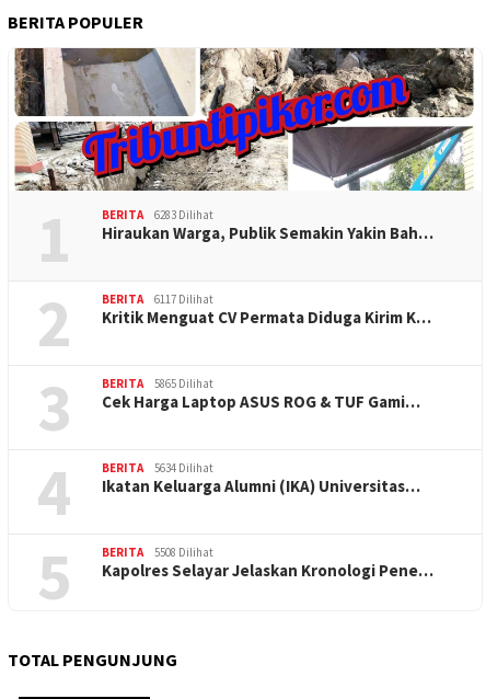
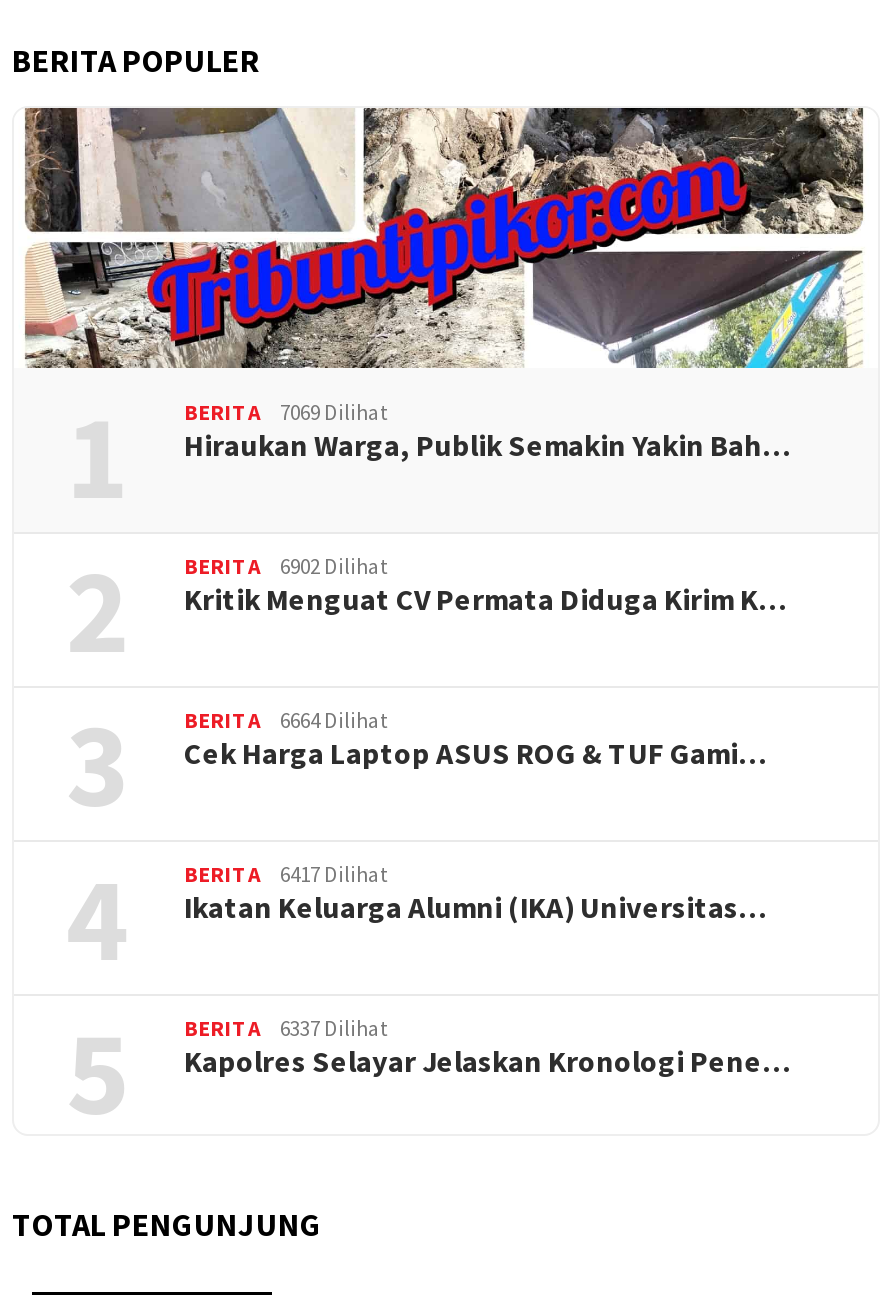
- BERITA 6283 Dilihat
+ BERITA 7069 Dilihat

- BERITA 6117 Dilihat
+ BERITA 6902 Dilihat

- BERITA 5865 Dilihat
+ BERITA 6664 Dilihat

- BERITA 5634 Dilihat
+ BERITA 6417 Dilihat

- BERITA 5508 Dilihat
+ BERITA 6337 Dilihat
